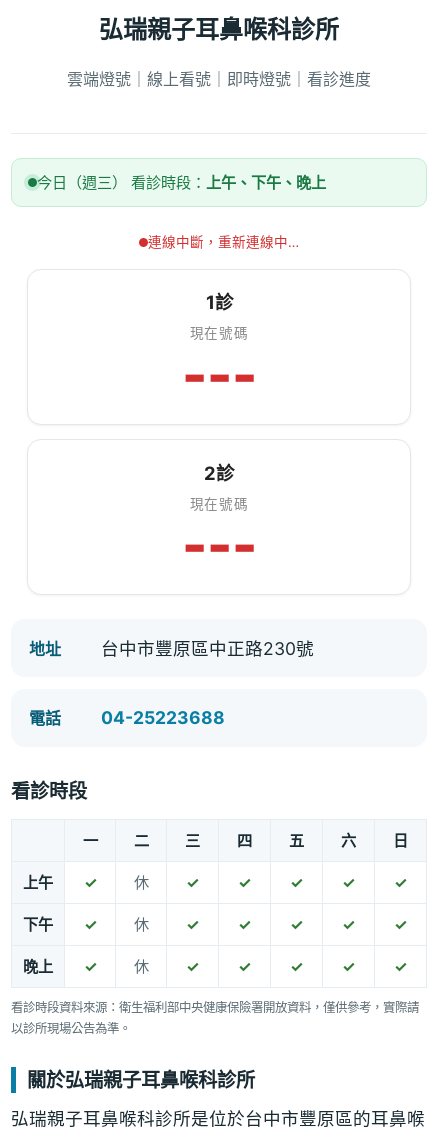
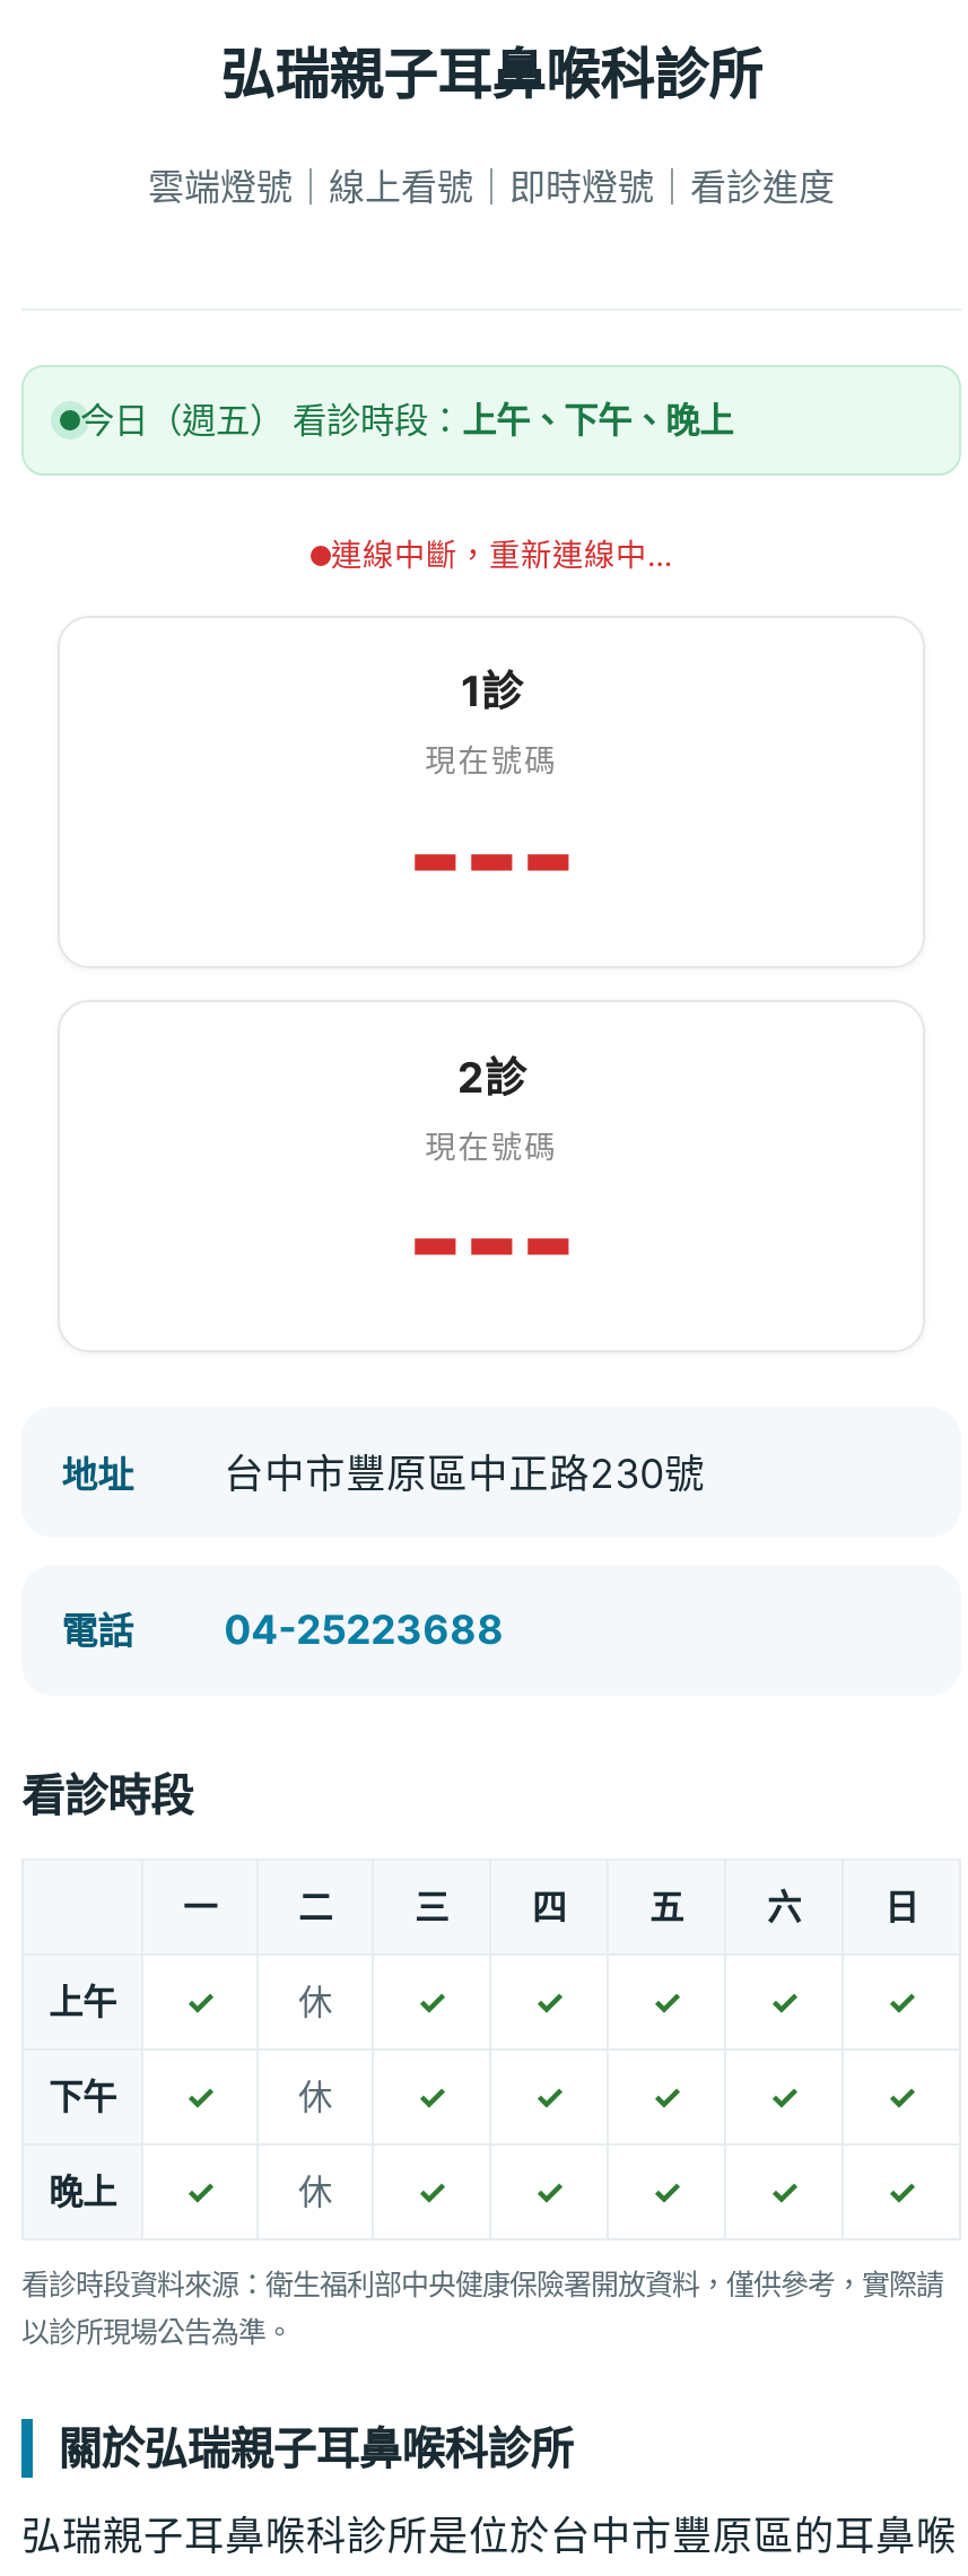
- 今日（週三） 看診時段：上午、下午、晚上
+ 今日（週五） 看診時段：上午、下午、晚上
